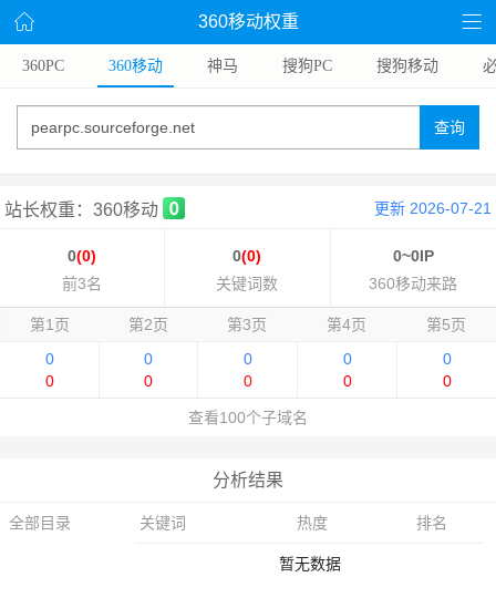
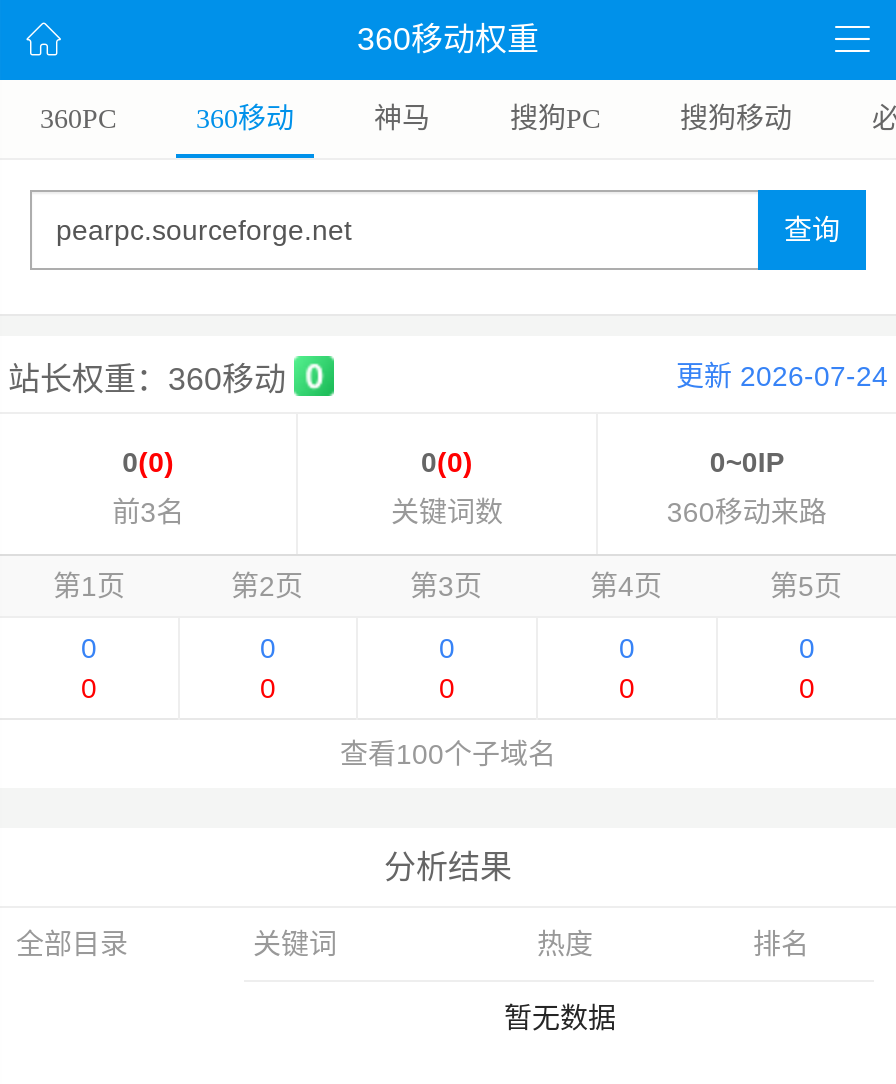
- 更新 2026-07-21
+ 更新 2026-07-24
